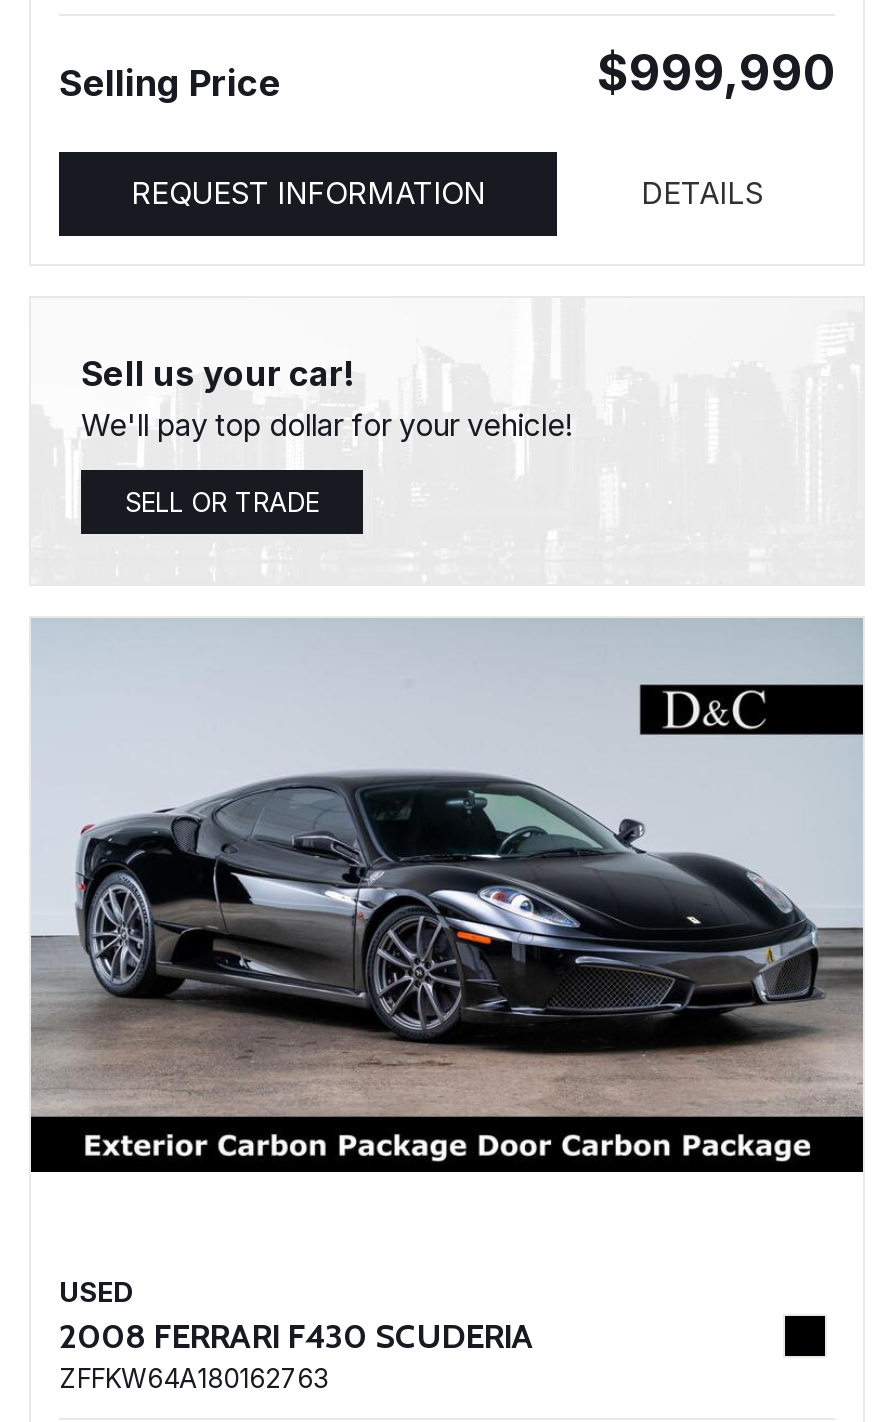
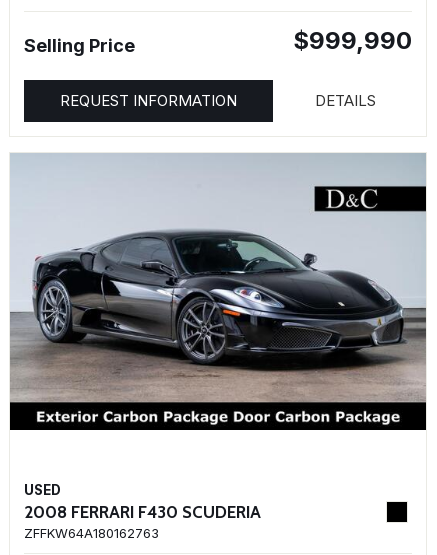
- Sell us your car!
- We'll pay top dollar for your vehicle!
- SELL OR TRADE
